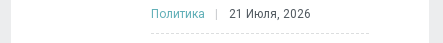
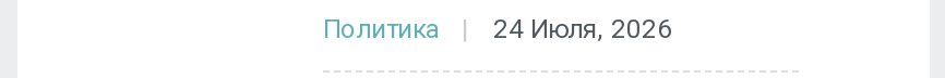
- Политика 21 Июля, 2026
+ Политика 24 Июля, 2026
